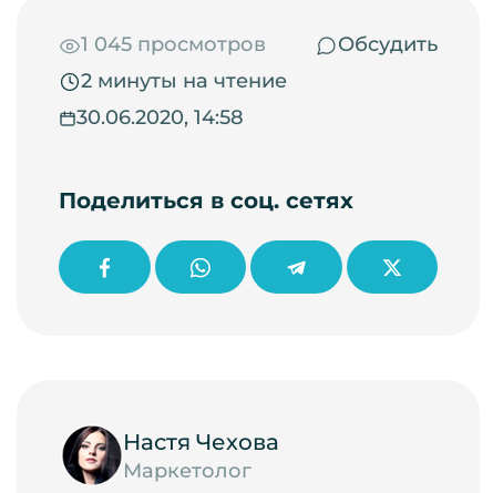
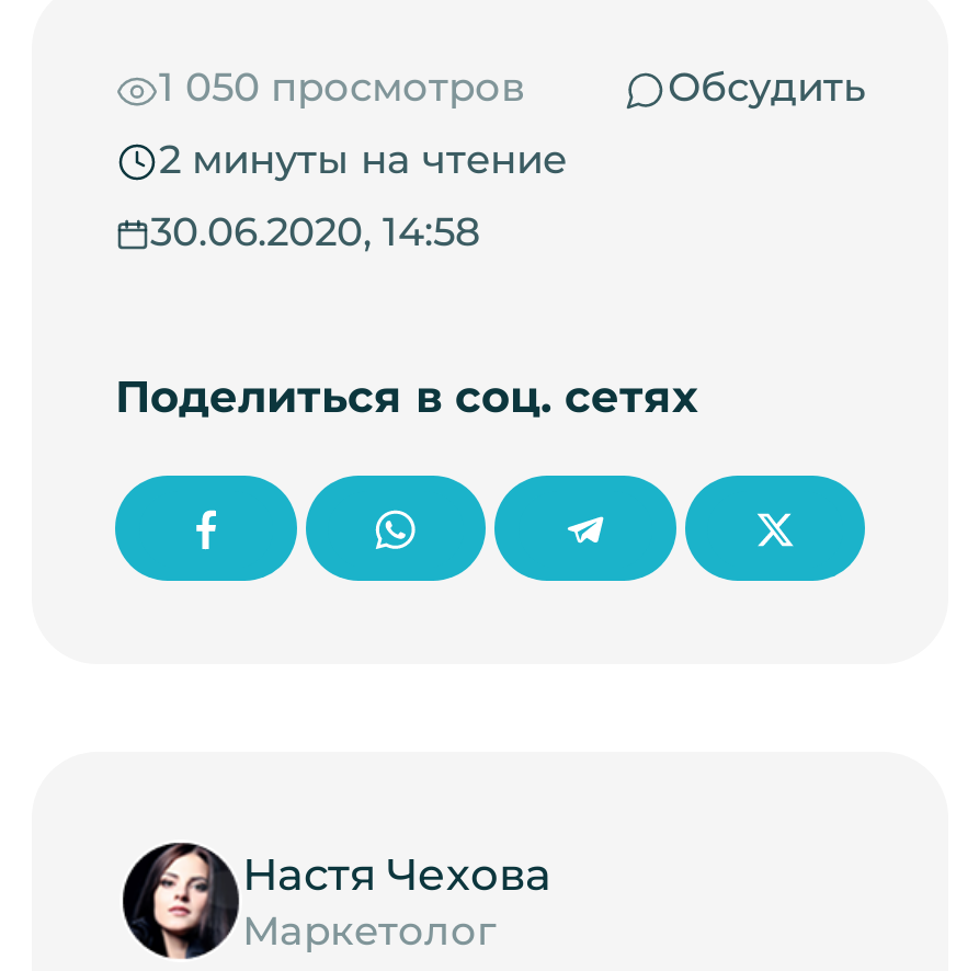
- 1 045 просмотров
+ 1 050 просмотров
